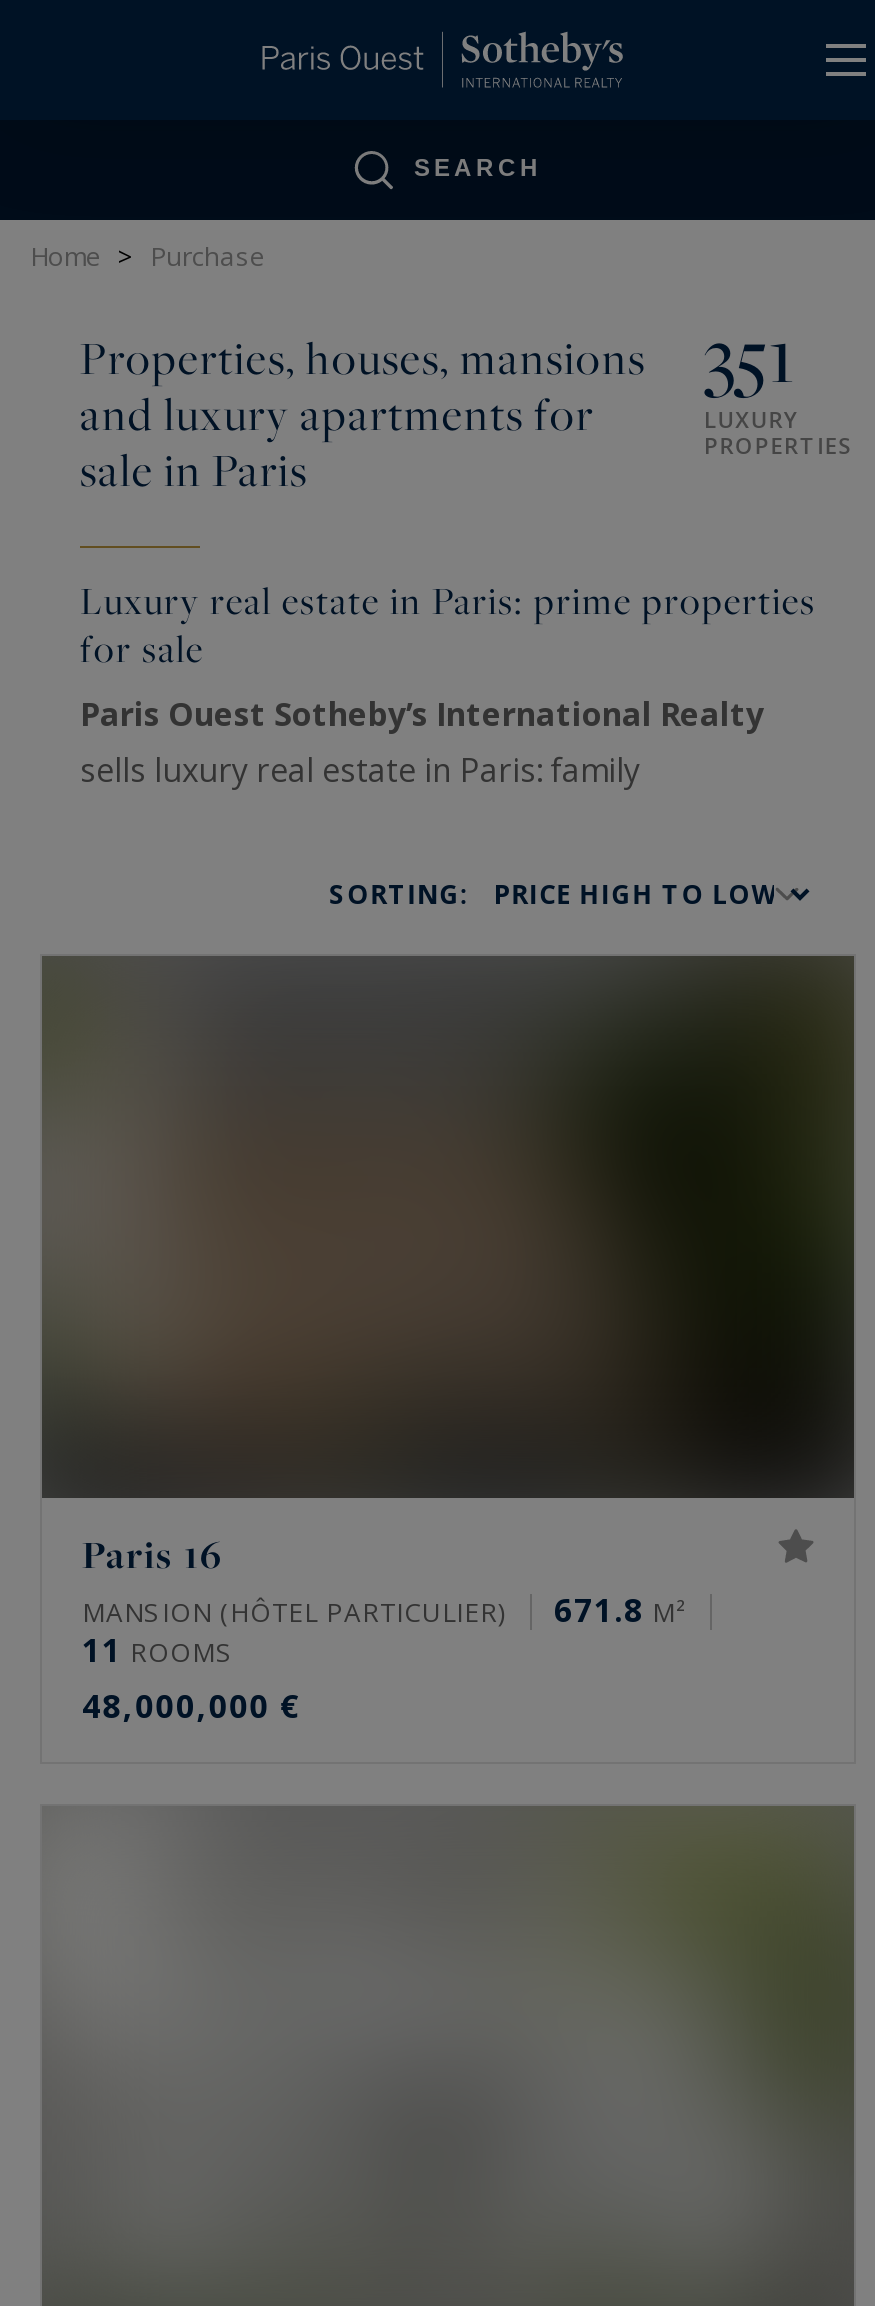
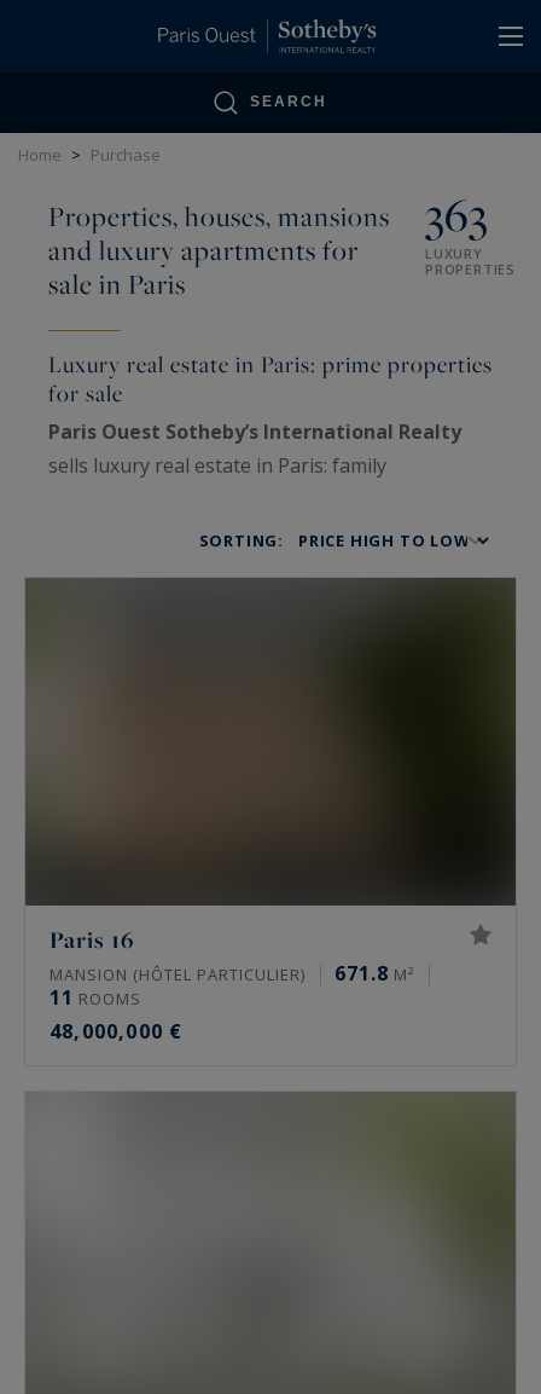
- Properties, houses, mansions 351
+ Properties, houses, mansions 363
